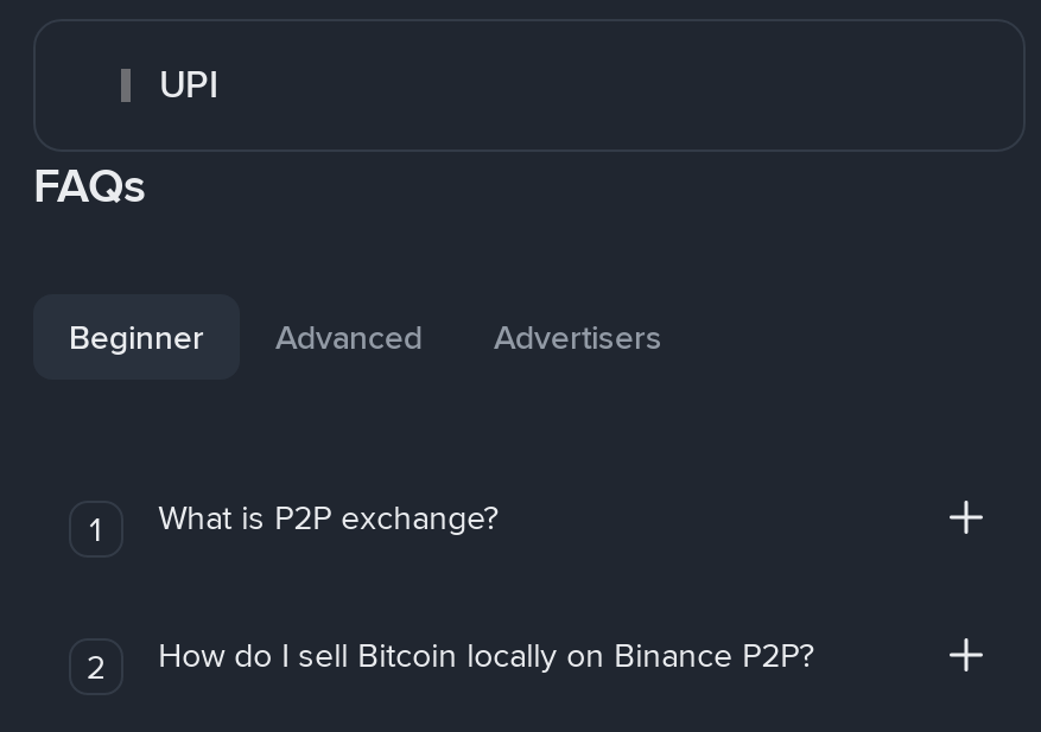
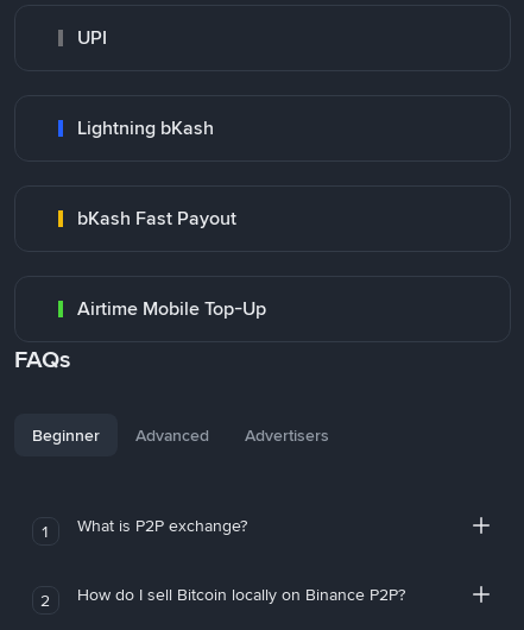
+ Lightning bKash

+ bKash Fast Payout

+ Airtime Mobile Top-Up
